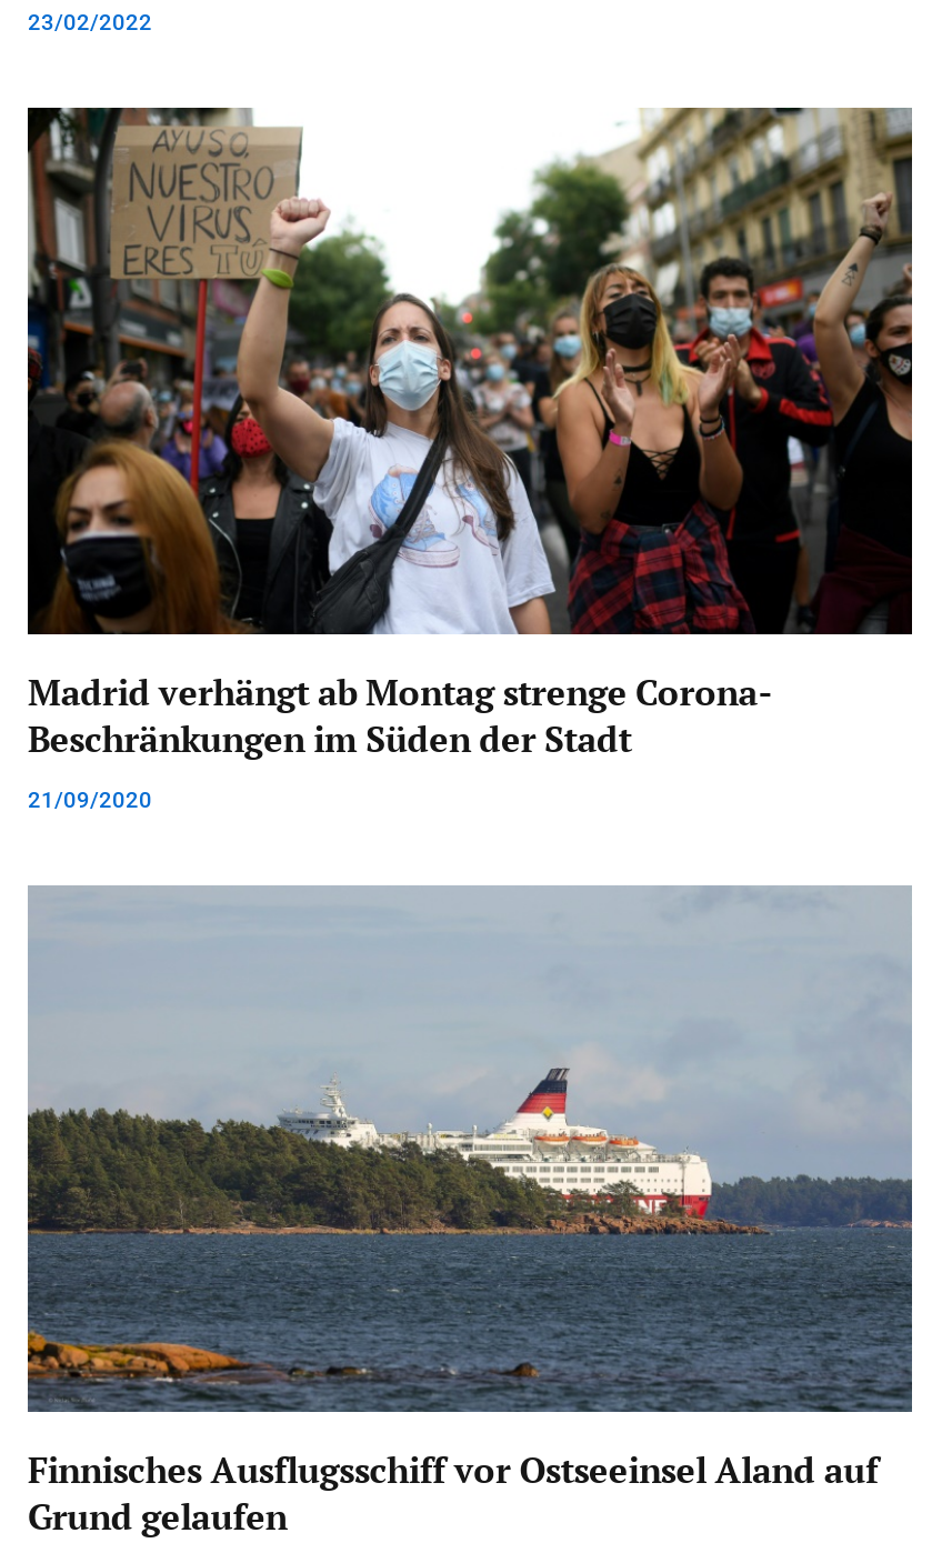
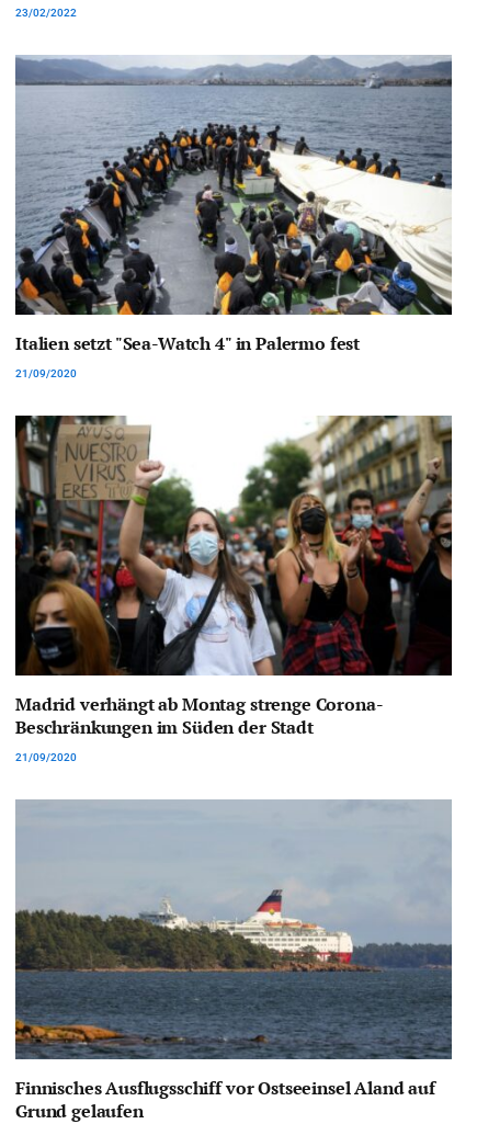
+ [image]
+ Italien setzt "Sea-Watch 4" in Palermo fest
+ 21/09/2020
